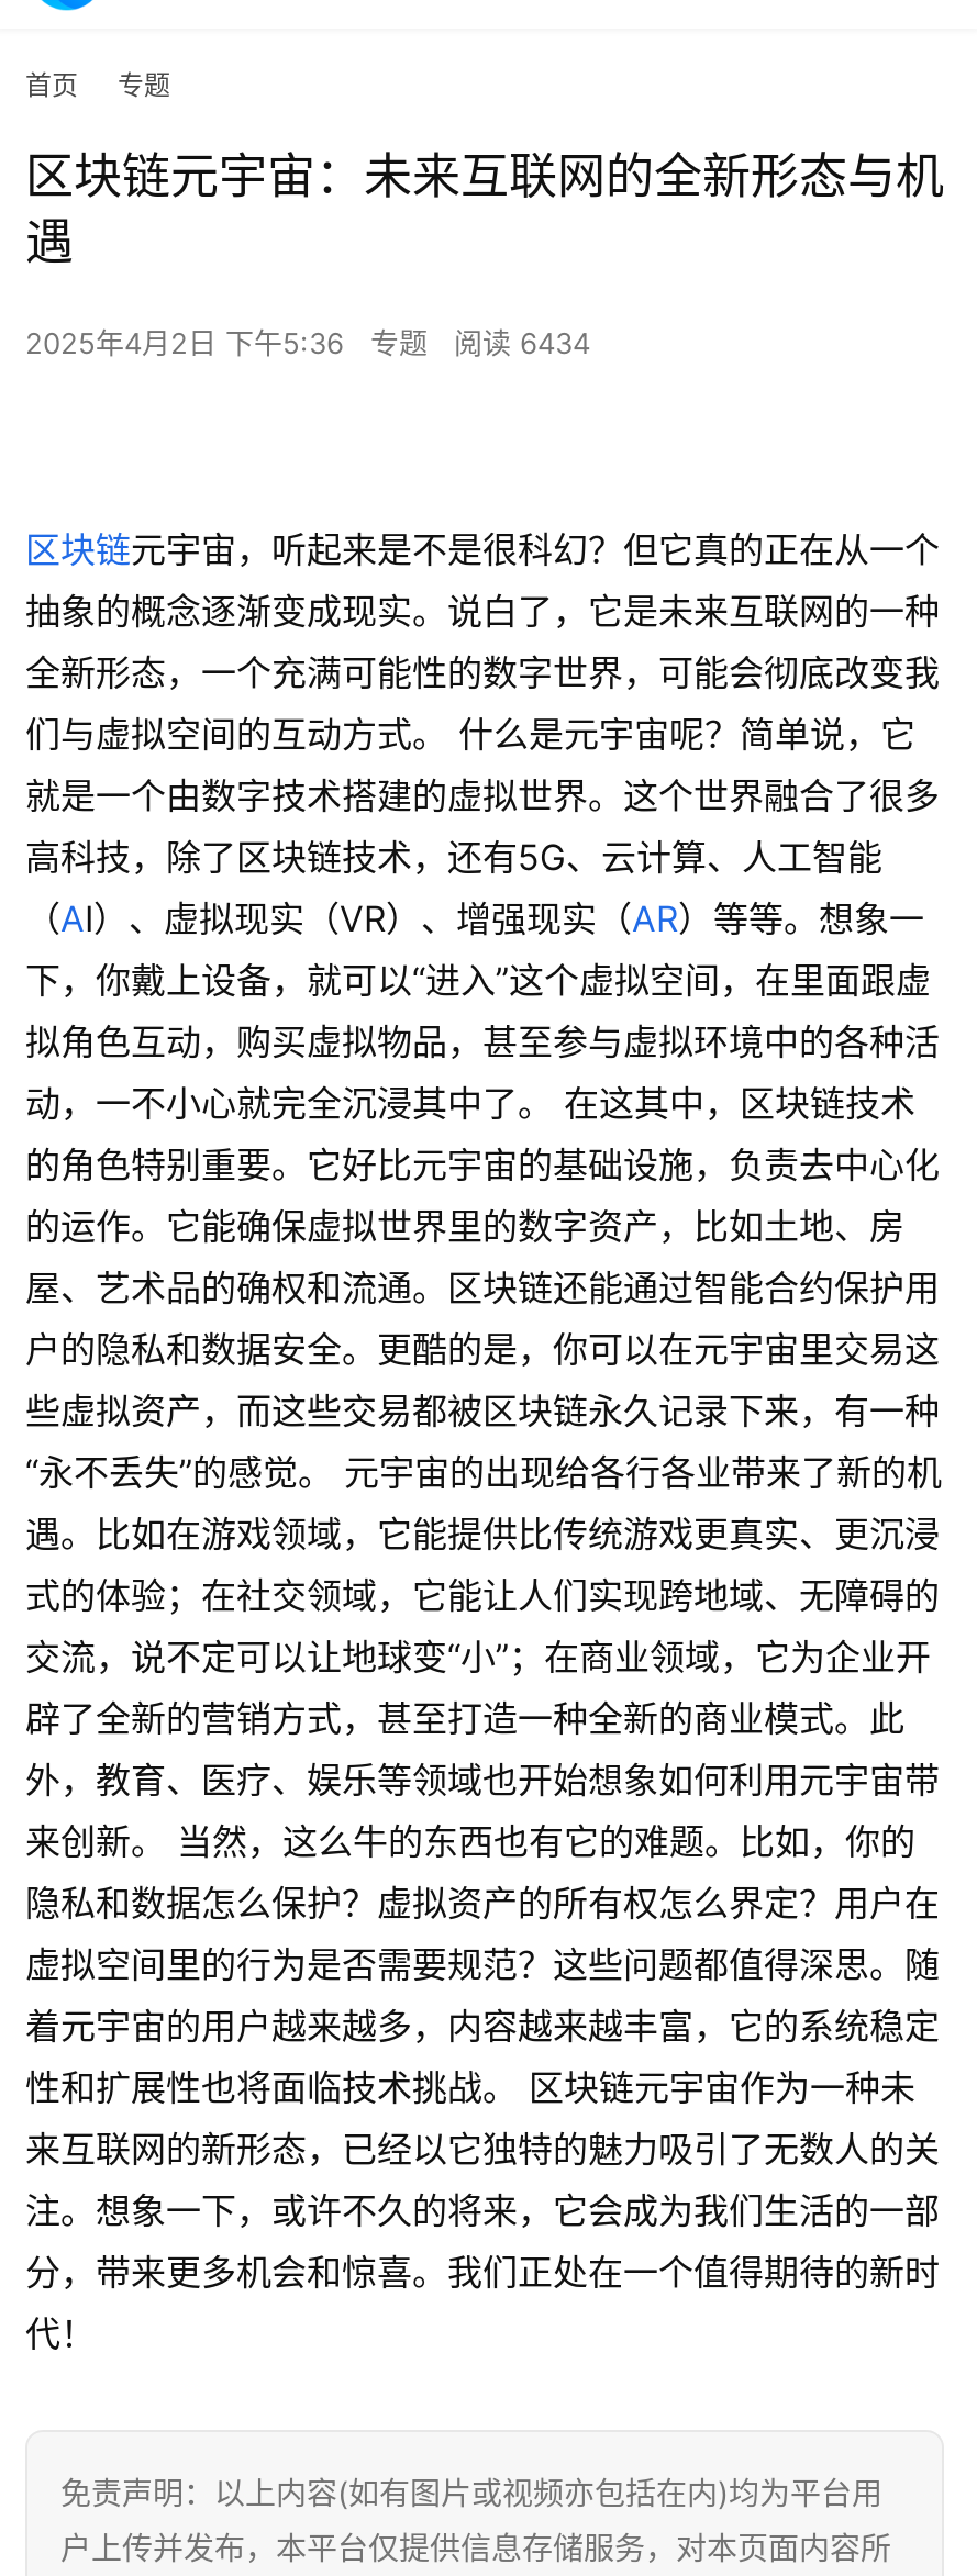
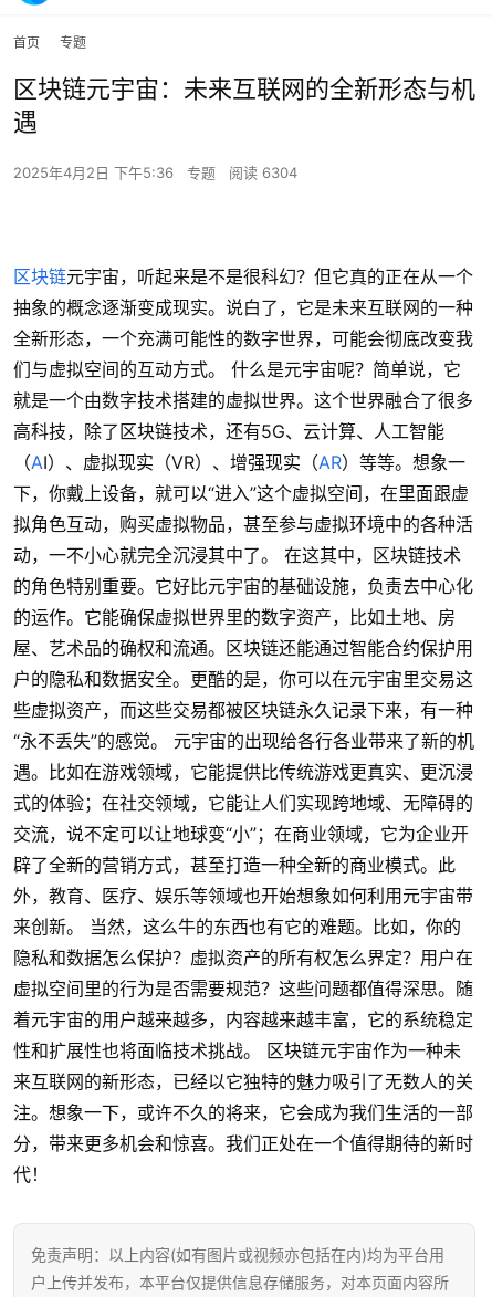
- 2025年4月2日 下午5:36 专题 阅读 6434
+ 2025年4月2日 下午5:36 专题 阅读 6304
